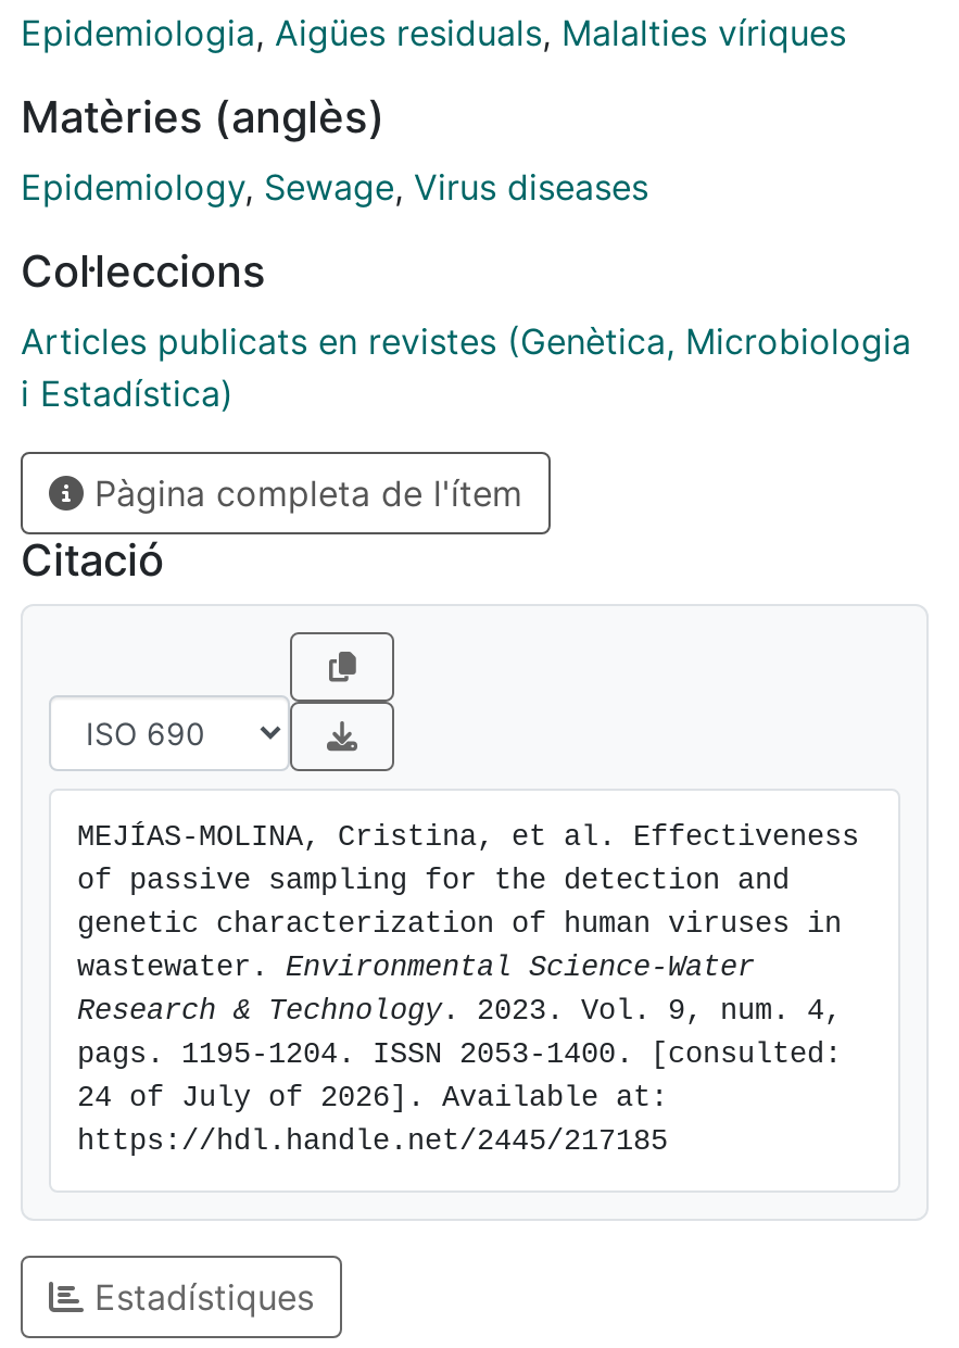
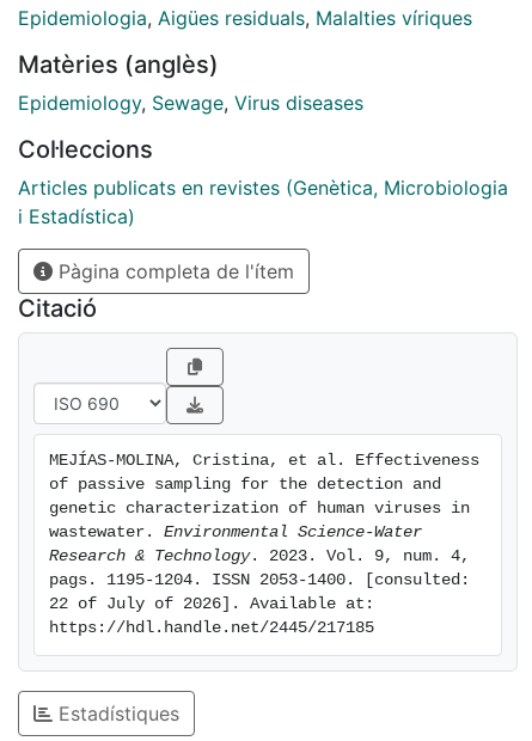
- 24 of July of 2026]. Available at:
+ 22 of July of 2026]. Available at:
